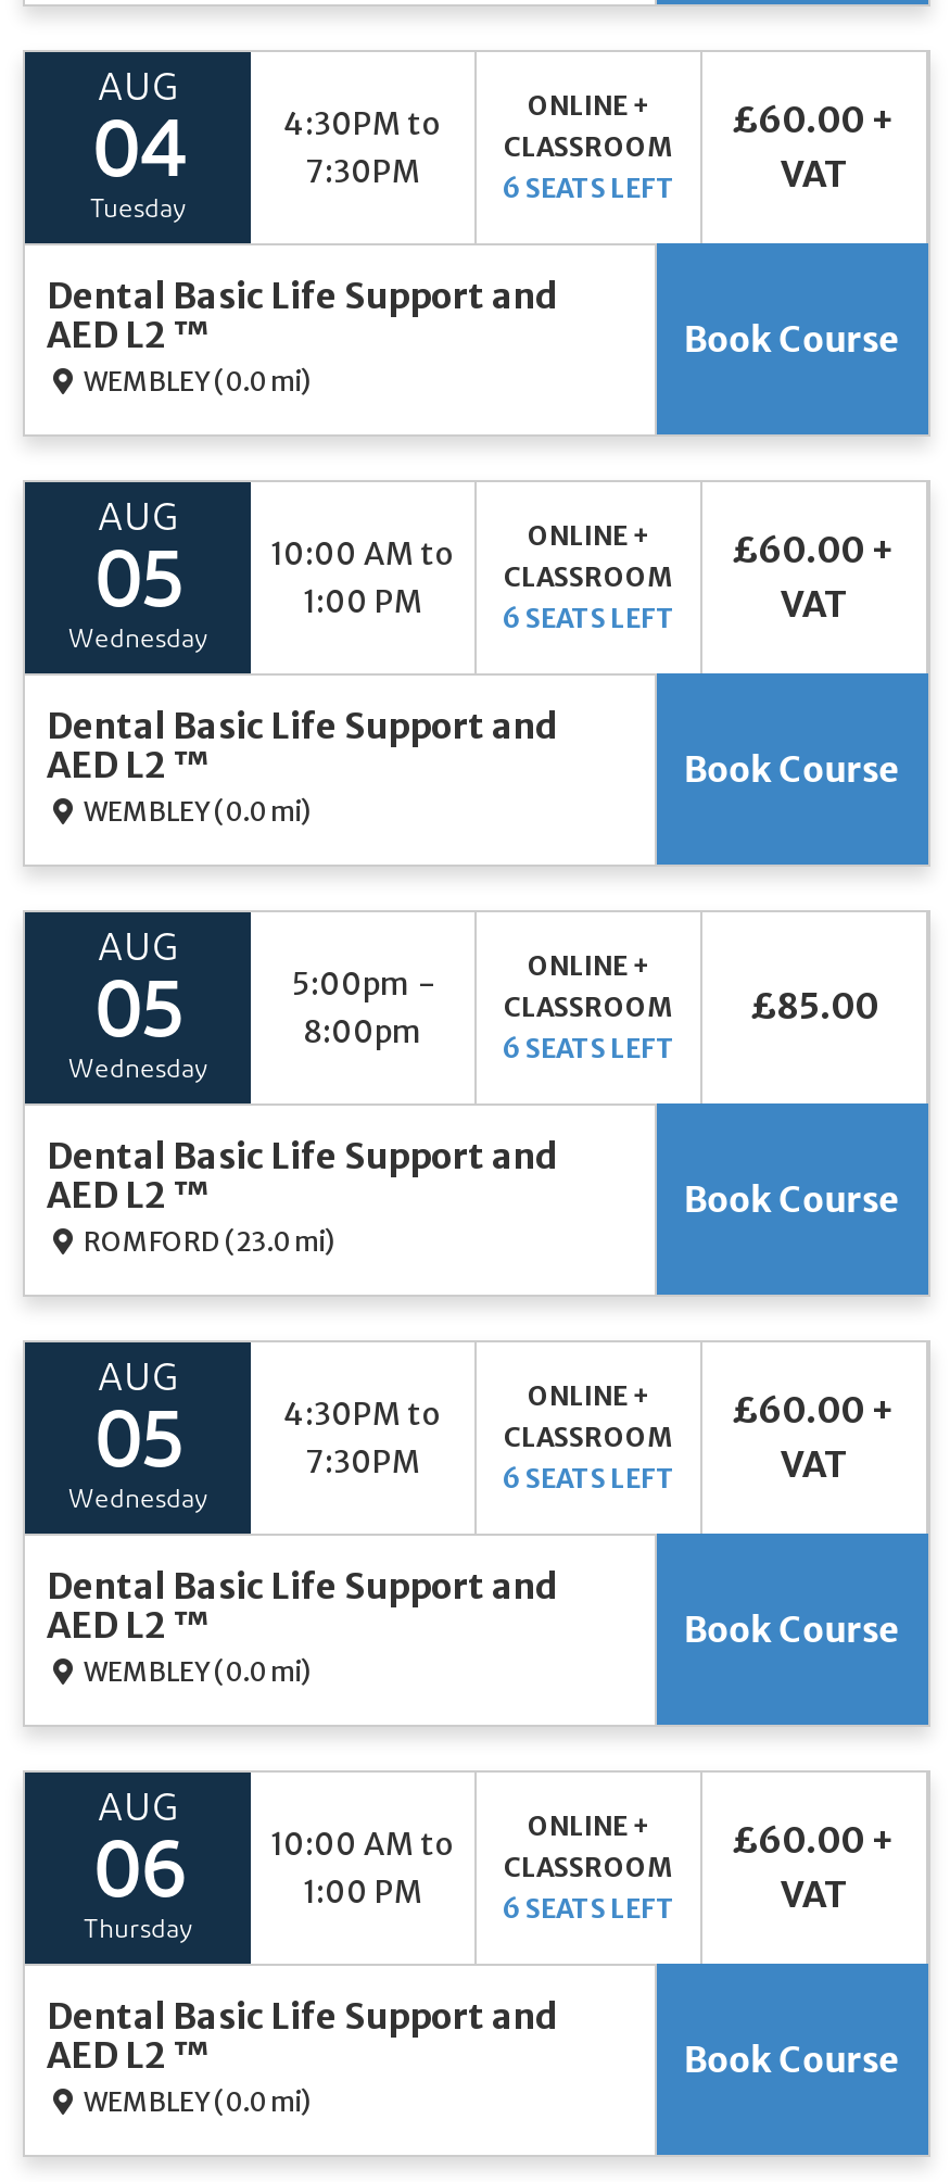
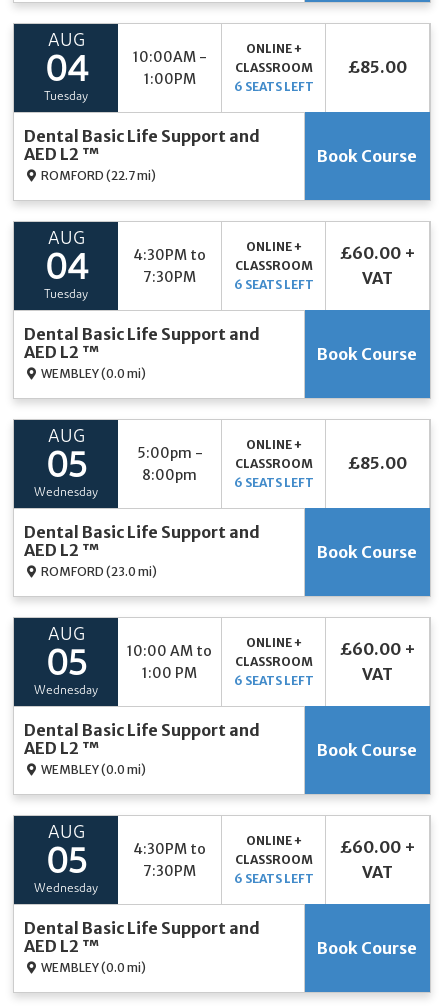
- 4:30PM to
- 7:30PM
+ 10:00AM -
+ 1:00PM

- £60.00 +
- VAT
+ £85.00

- WEMBLEY (0.0 mi)
+ ROMFORD (22.7 mi)

- 10:00 AM to
- 1:00 PM
+ 4:30PM to
+ 7:30PM

- 05
- Wednesday
+ 04
+ Tuesday

- 4:30PM to
- 7:30PM
+ 10:00 AM to
+ 1:00 PM

- 10:00 AM to
- 1:00 PM
+ 4:30PM to
+ 7:30PM

- 06
- Thursday
+ 05
+ Wednesday
